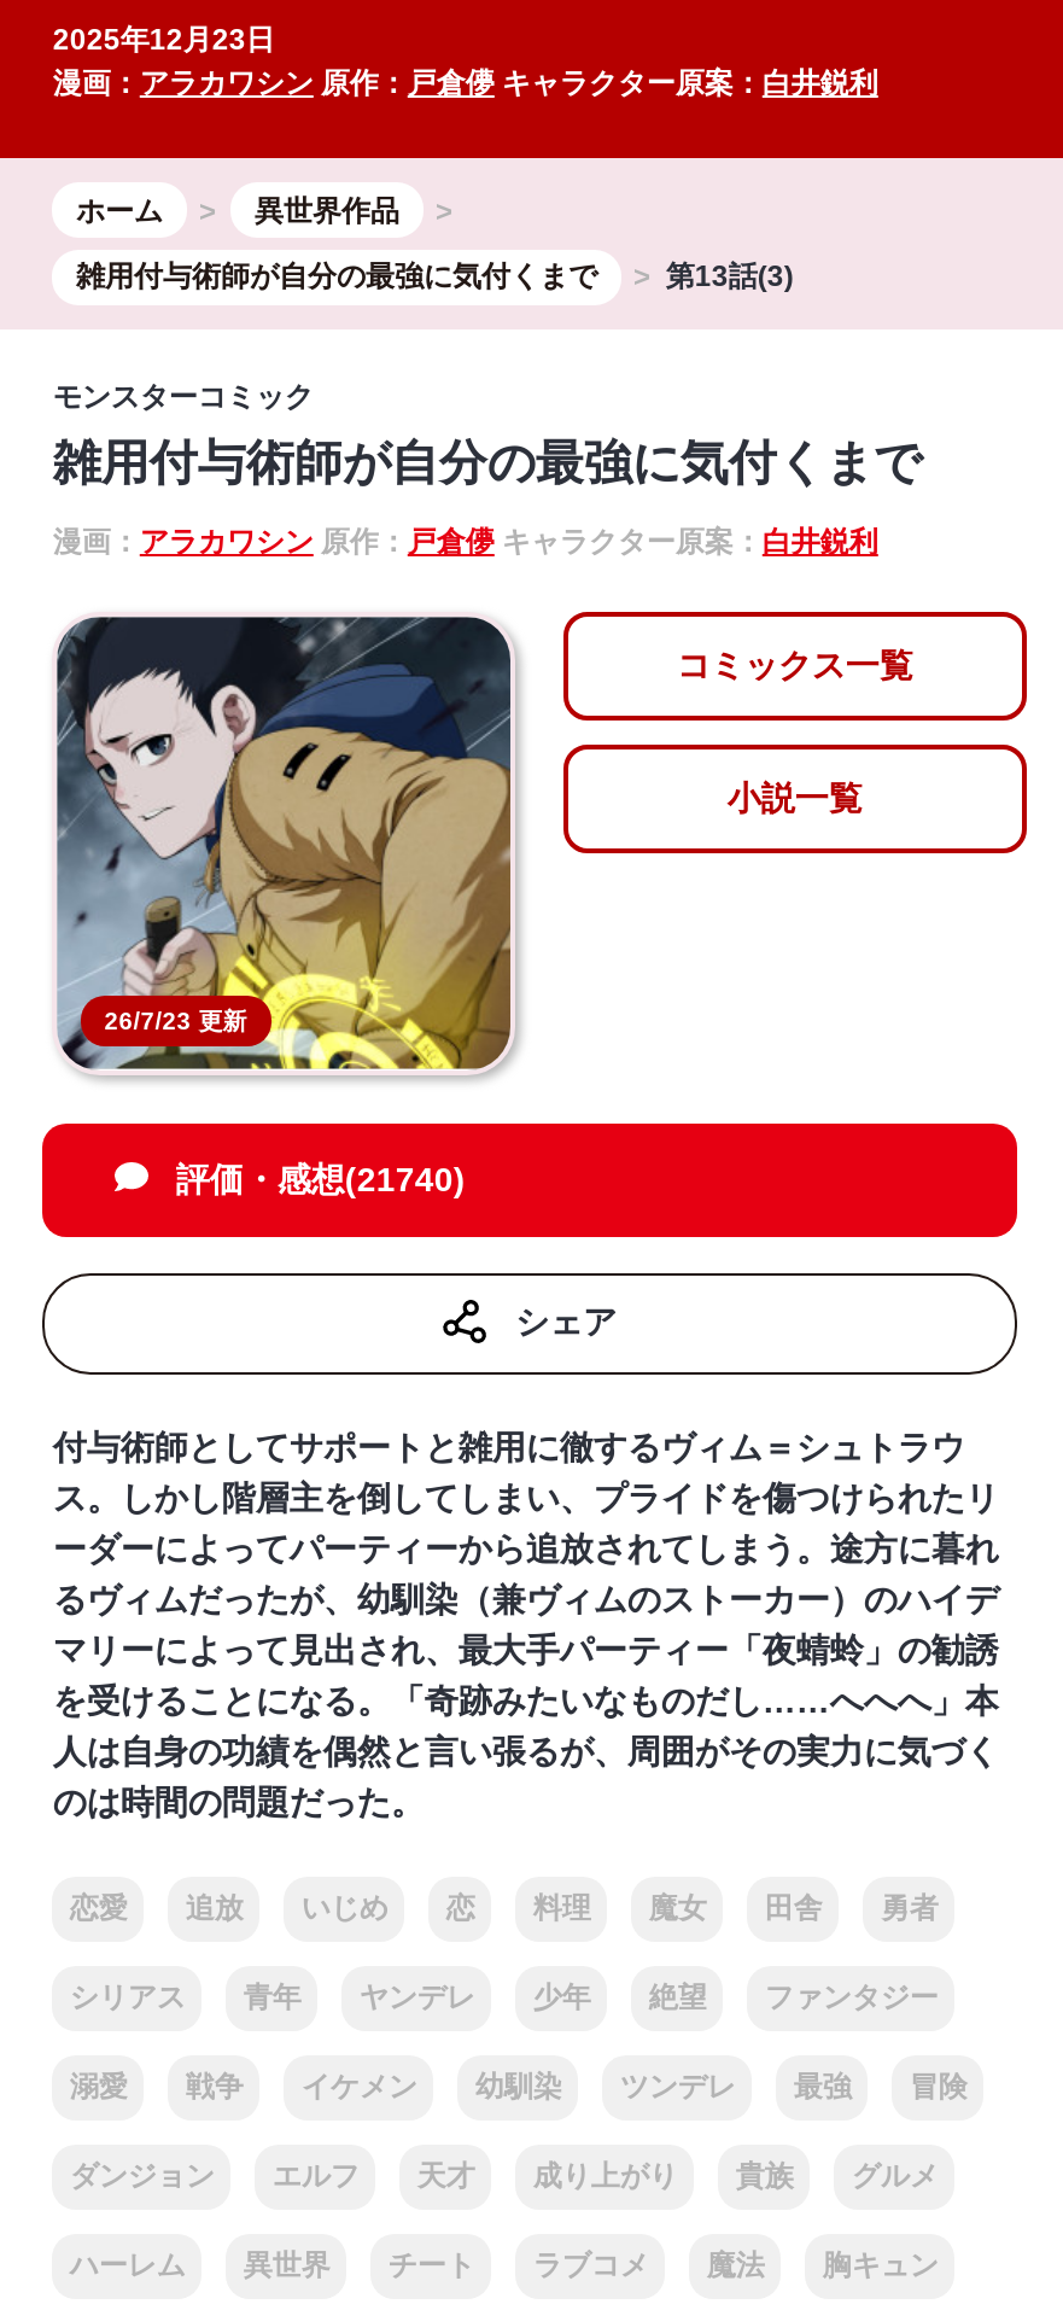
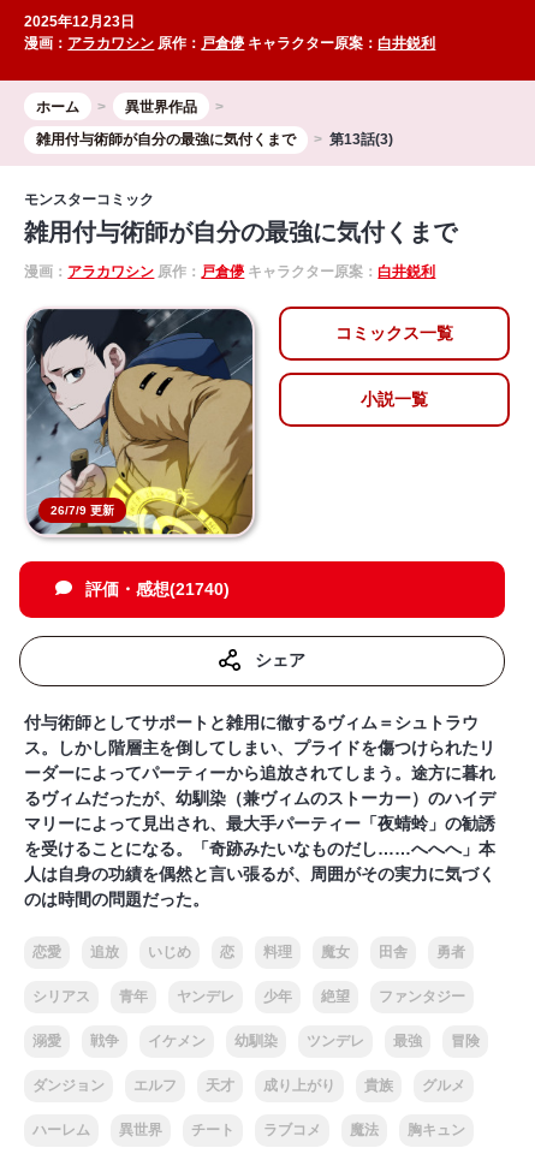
- 26/7/23 更新
+ 26/7/9 更新
